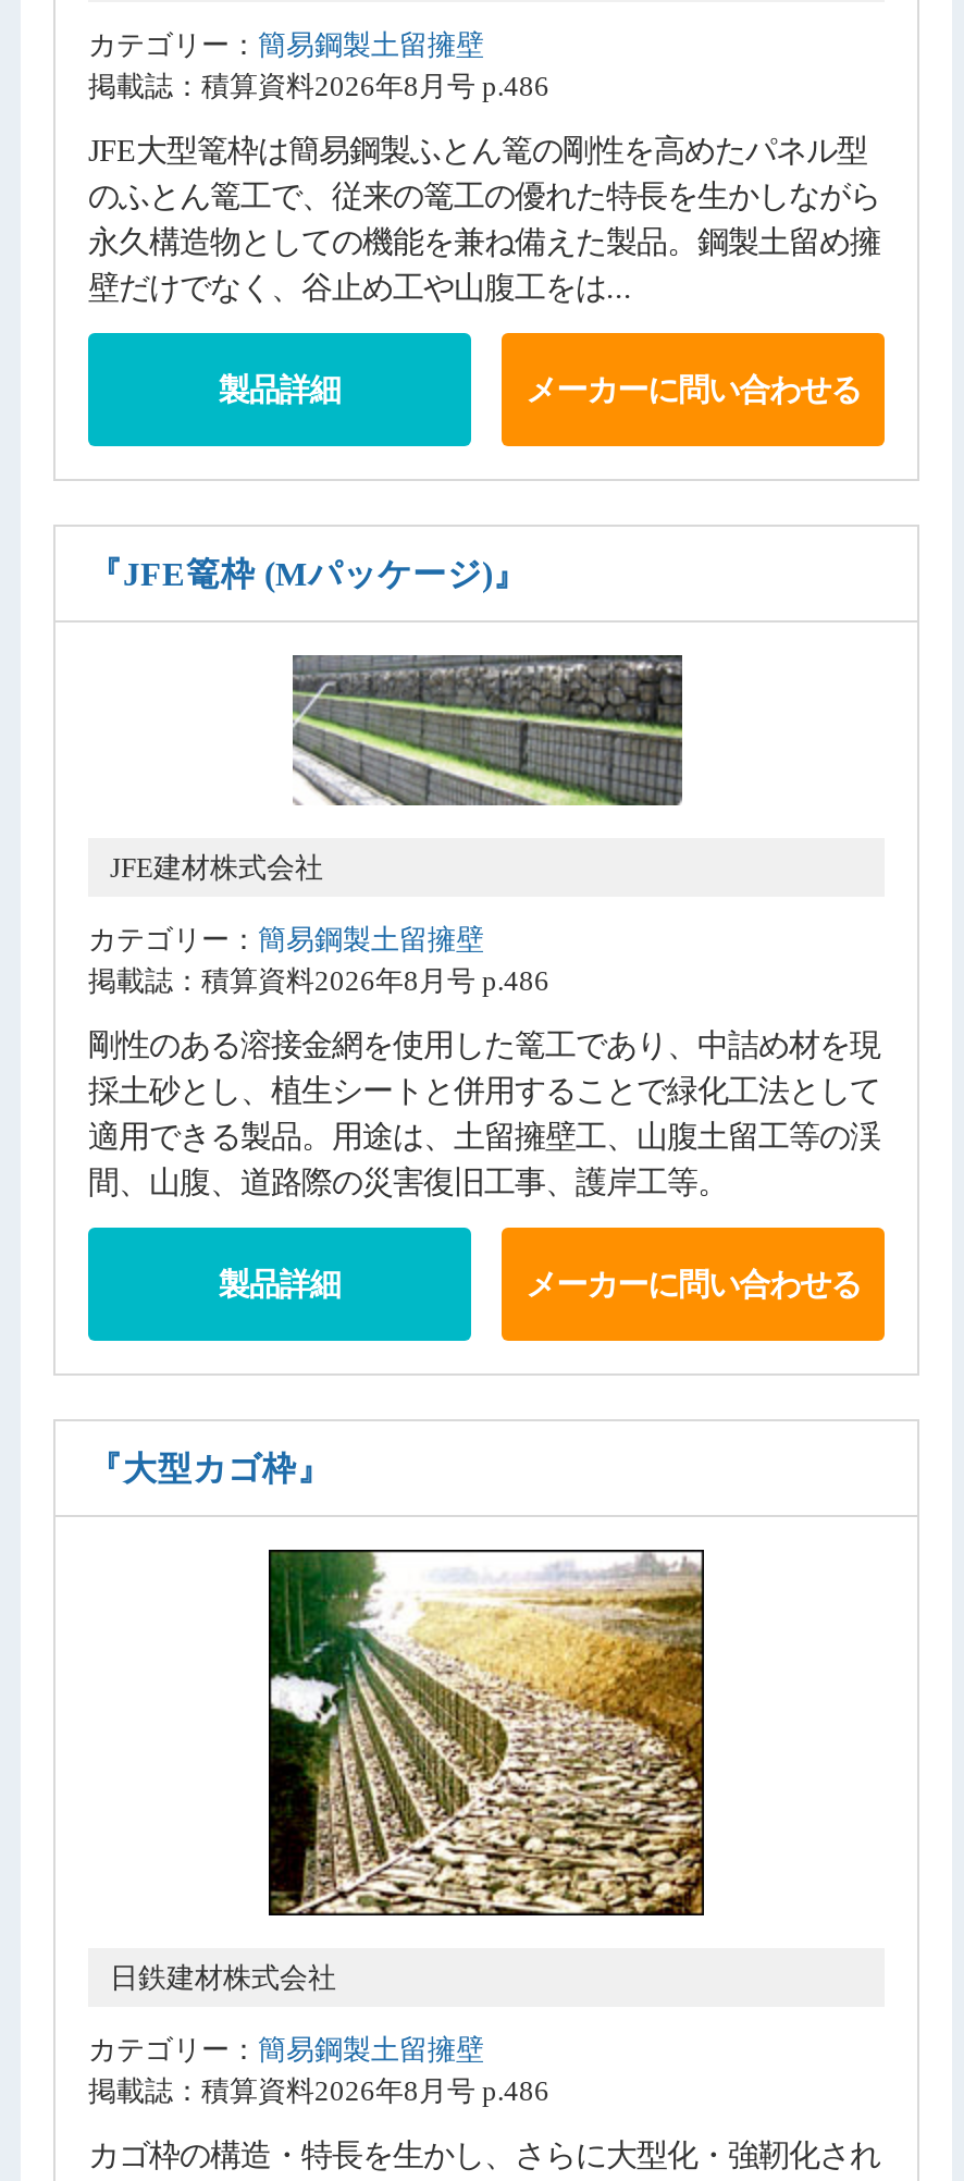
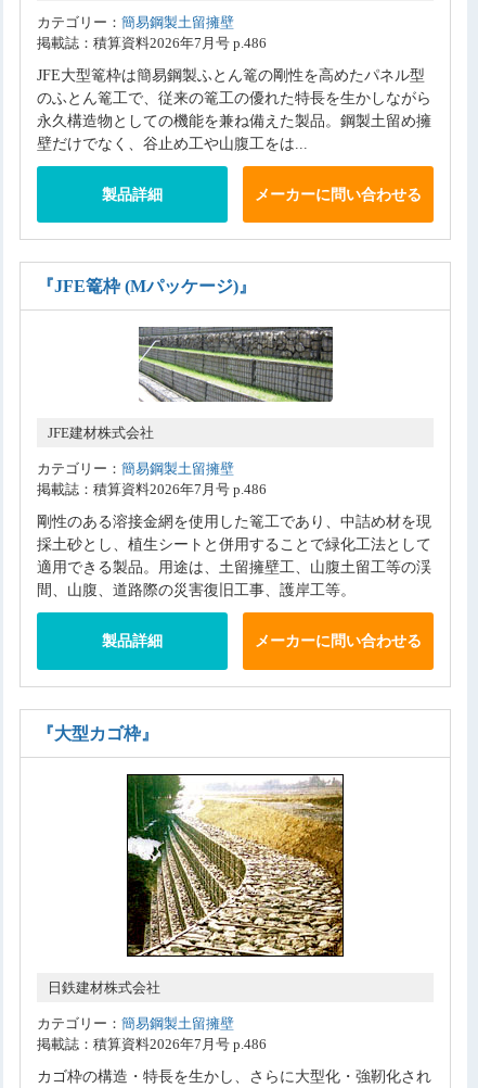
- 掲載誌：積算資料2026年8月号 p.486
+ 掲載誌：積算資料2026年7月号 p.486

- 掲載誌：積算資料2026年8月号 p.486
+ 掲載誌：積算資料2026年7月号 p.486

- 掲載誌：積算資料2026年8月号 p.486
+ 掲載誌：積算資料2026年7月号 p.486
